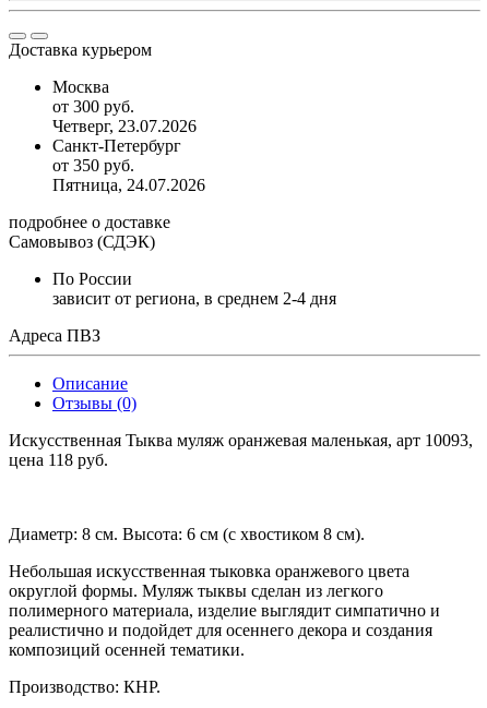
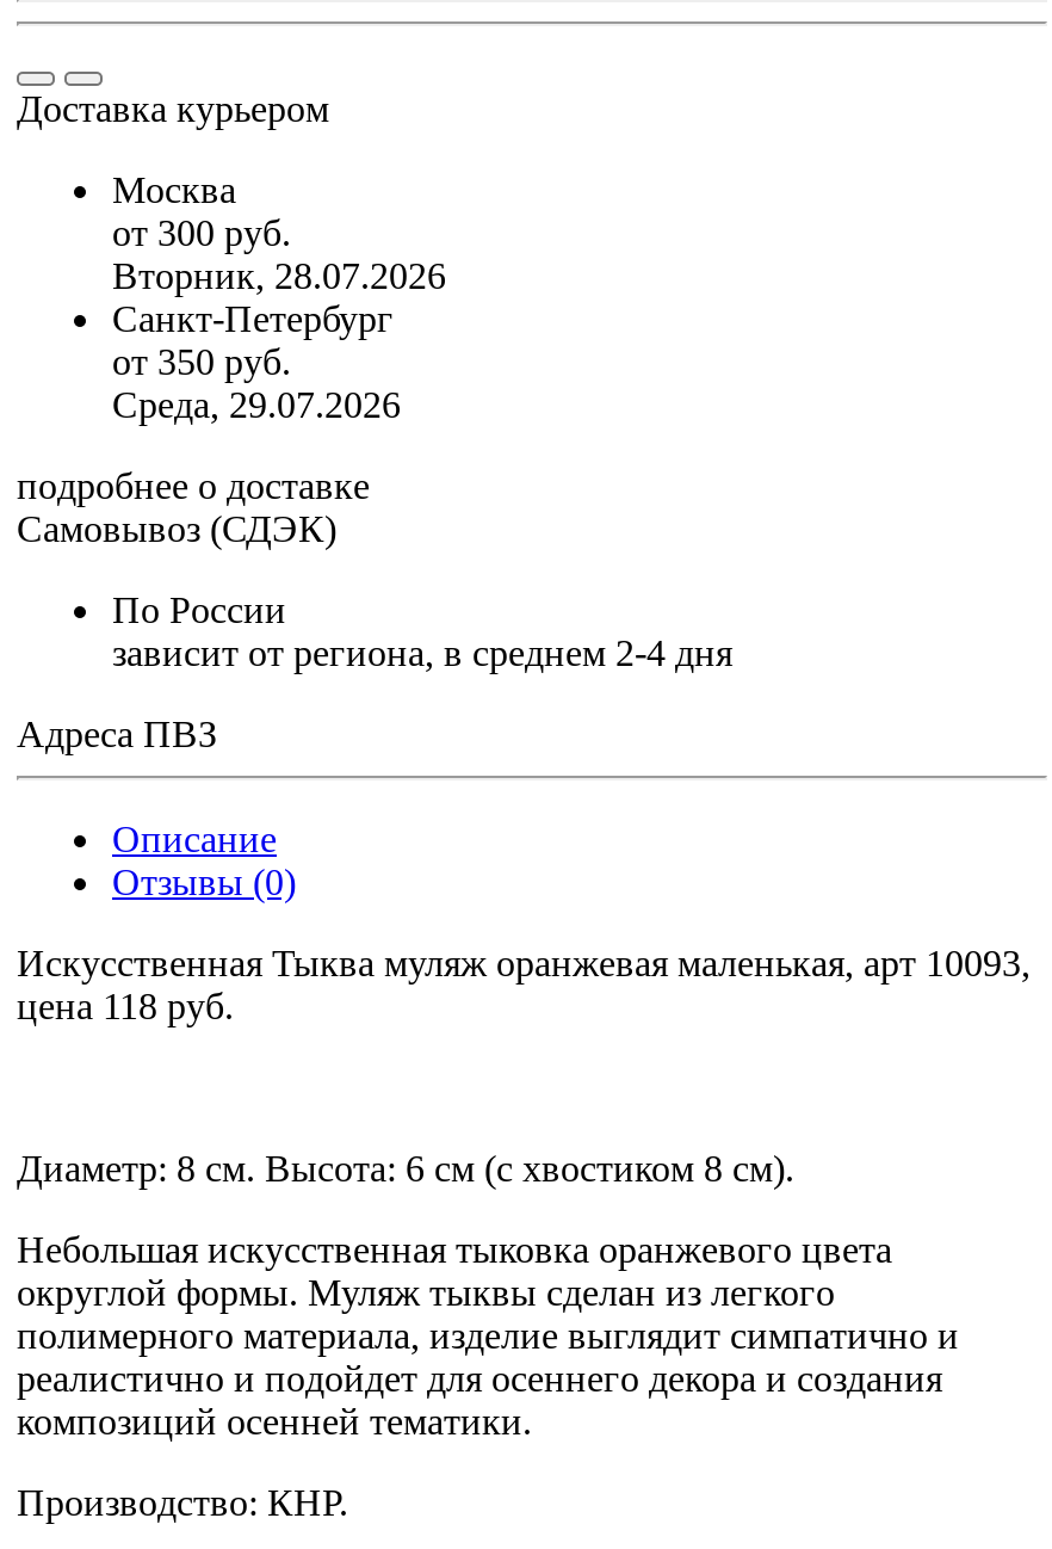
- Четверг, 23.07.2026
+ Вторник, 28.07.2026

- Пятница, 24.07.2026
+ Среда, 29.07.2026
